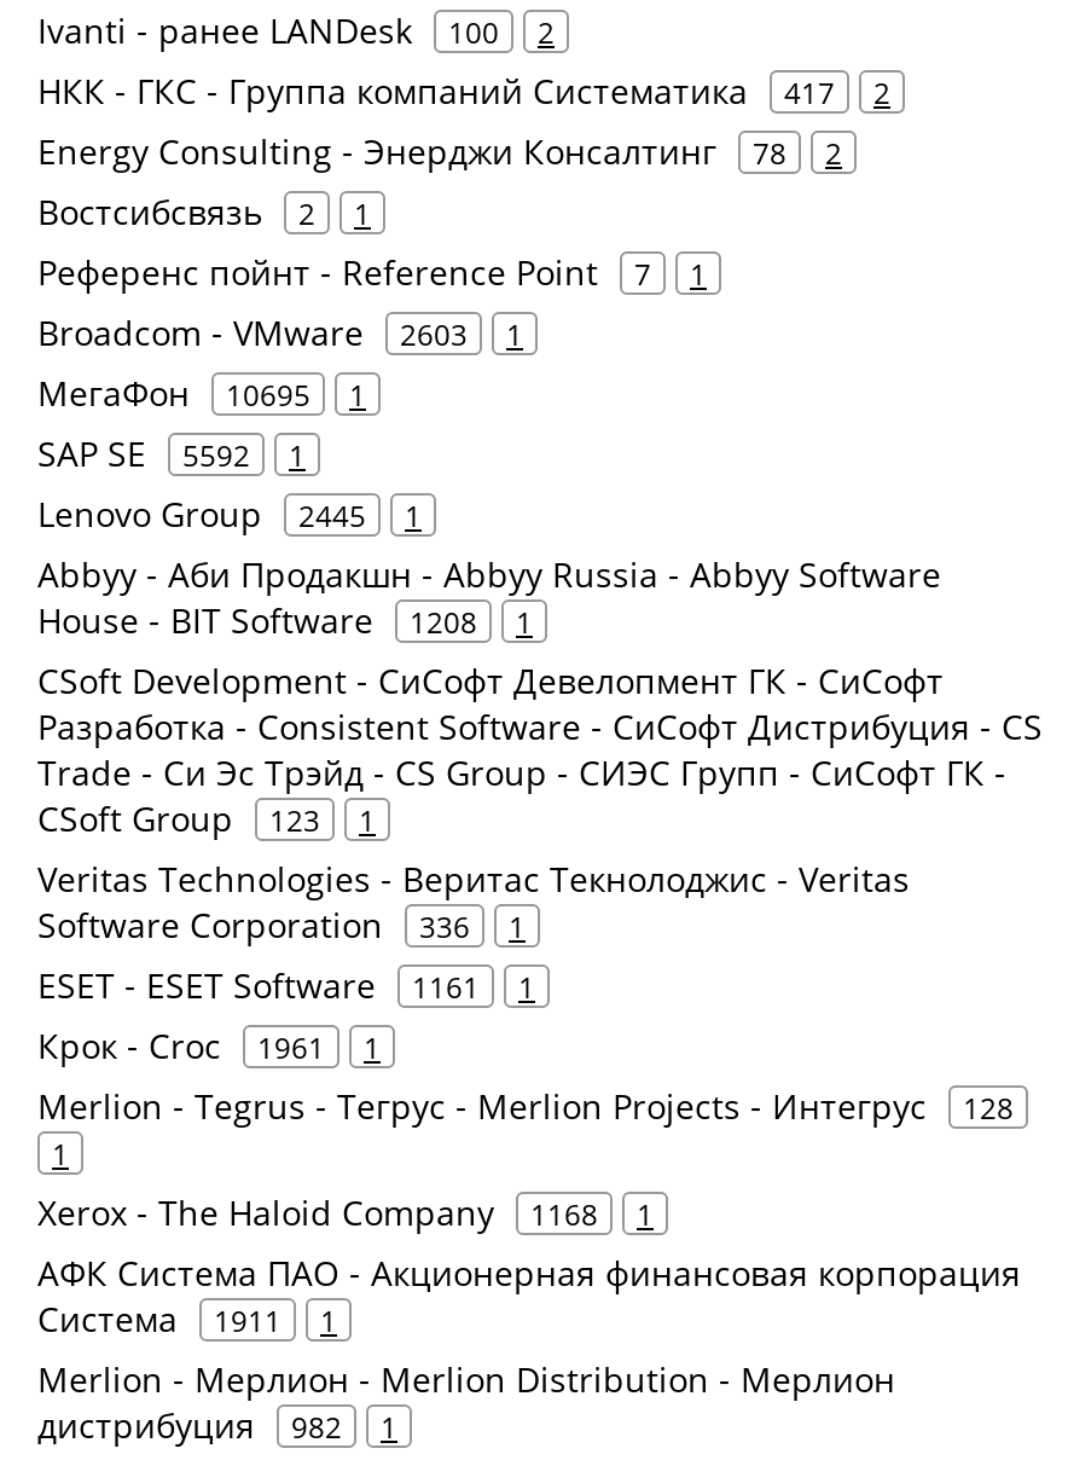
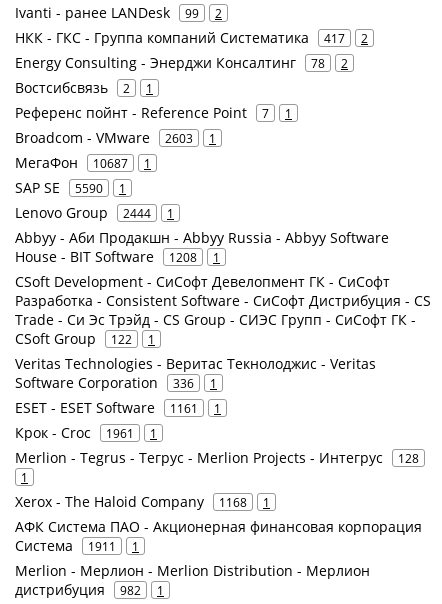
- Ivanti - ранее LANDesk 100 2
+ Ivanti - ранее LANDesk 99 2

- МегаФон 10695 1
+ МегаФон 10687 1

- SAP SE 5592 1
+ SAP SE 5590 1

- Lenovo Group 2445 1
+ Lenovo Group 2444 1

- CSoft Group 123 1
+ CSoft Group 122 1
